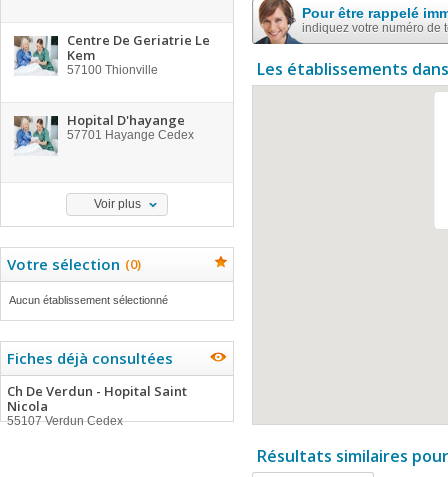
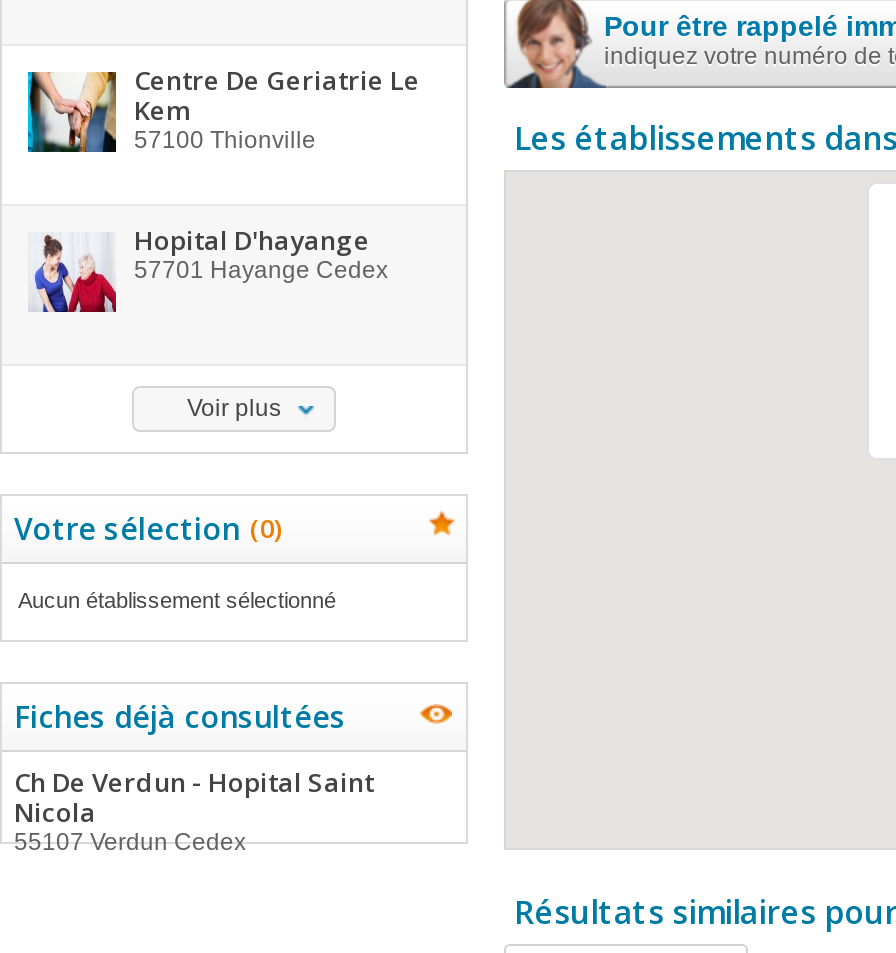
- [image]
+ [image]

- [image]
+ [image]
